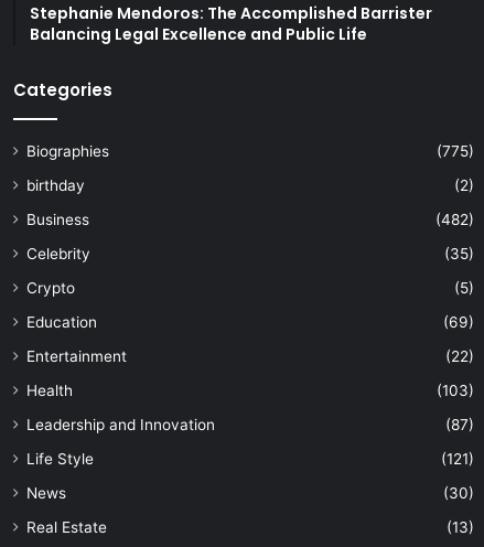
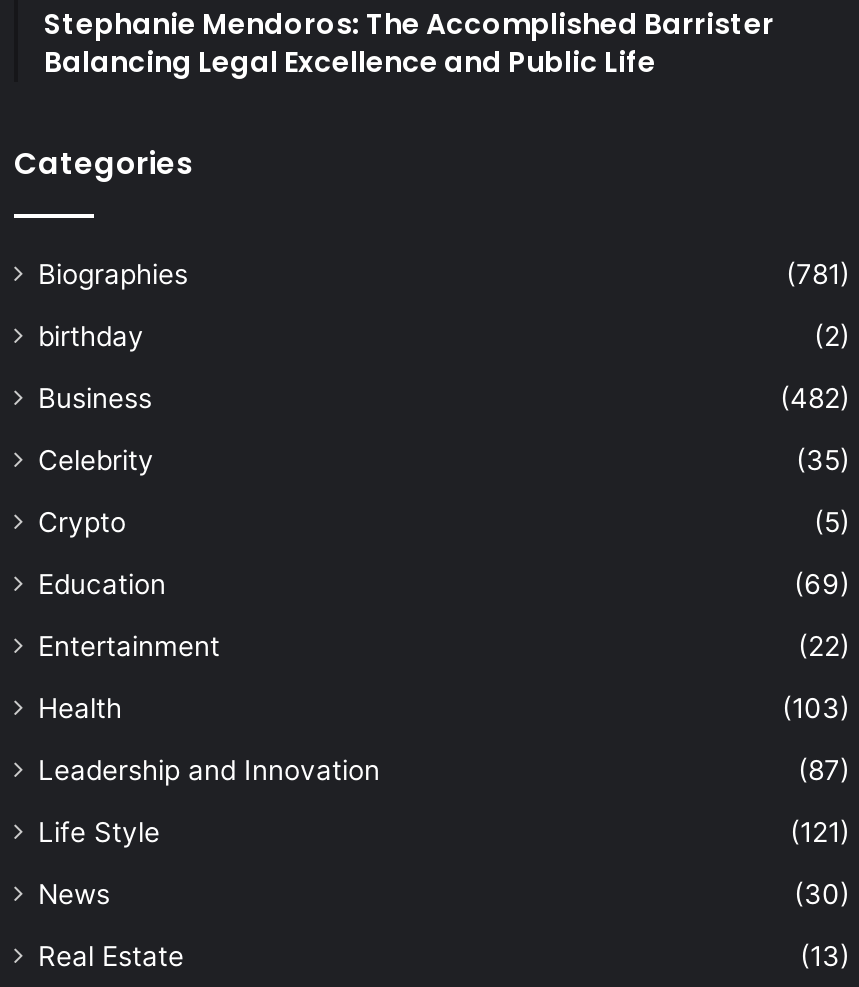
- (775)
+ (781)
